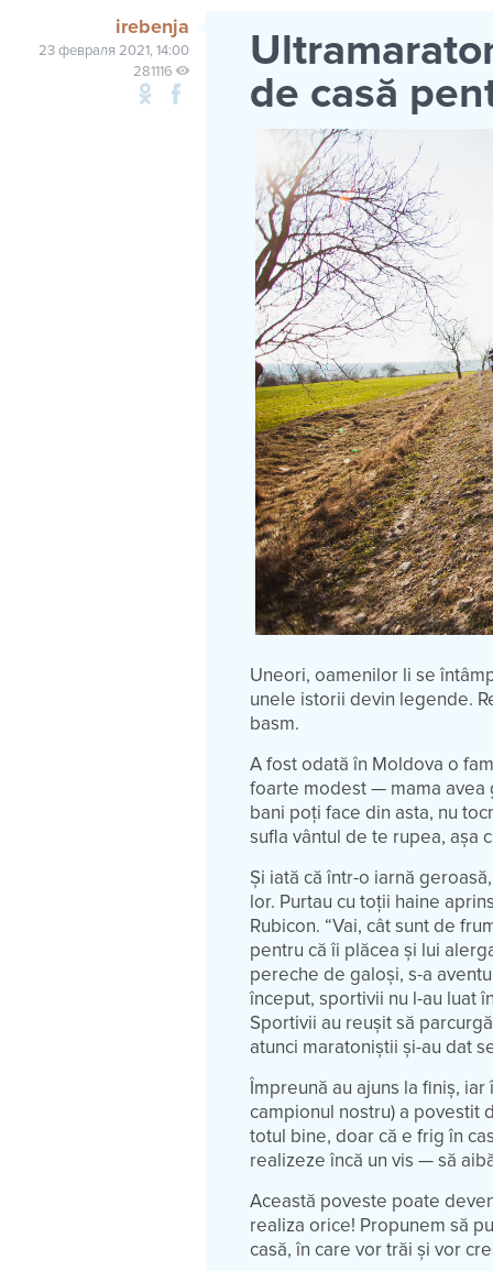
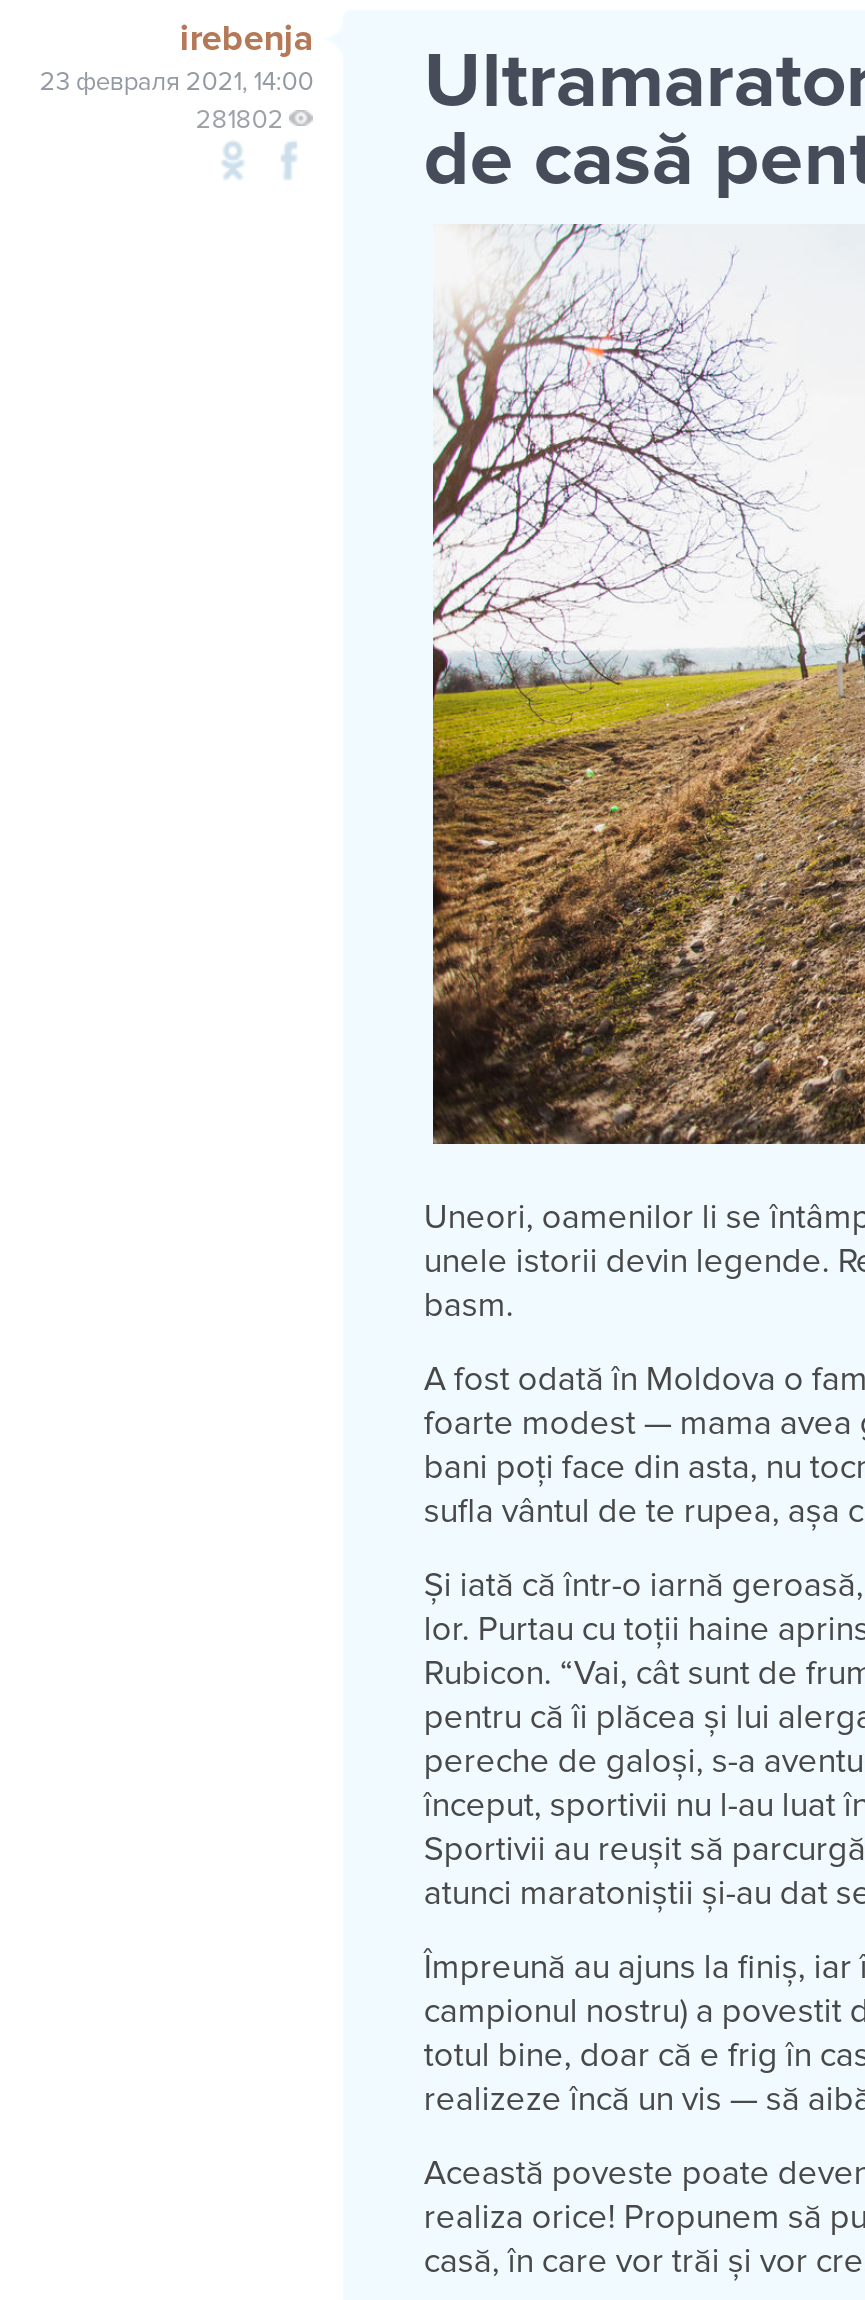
- 281116
+ 281802
